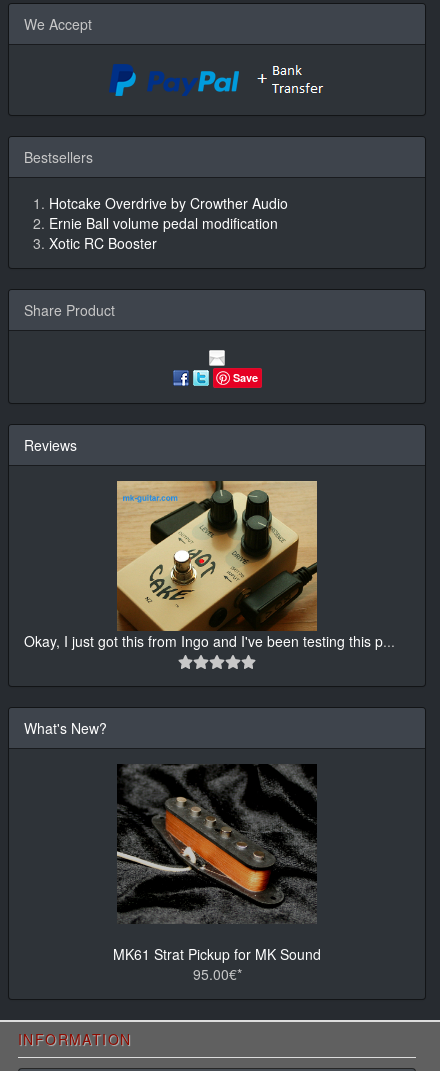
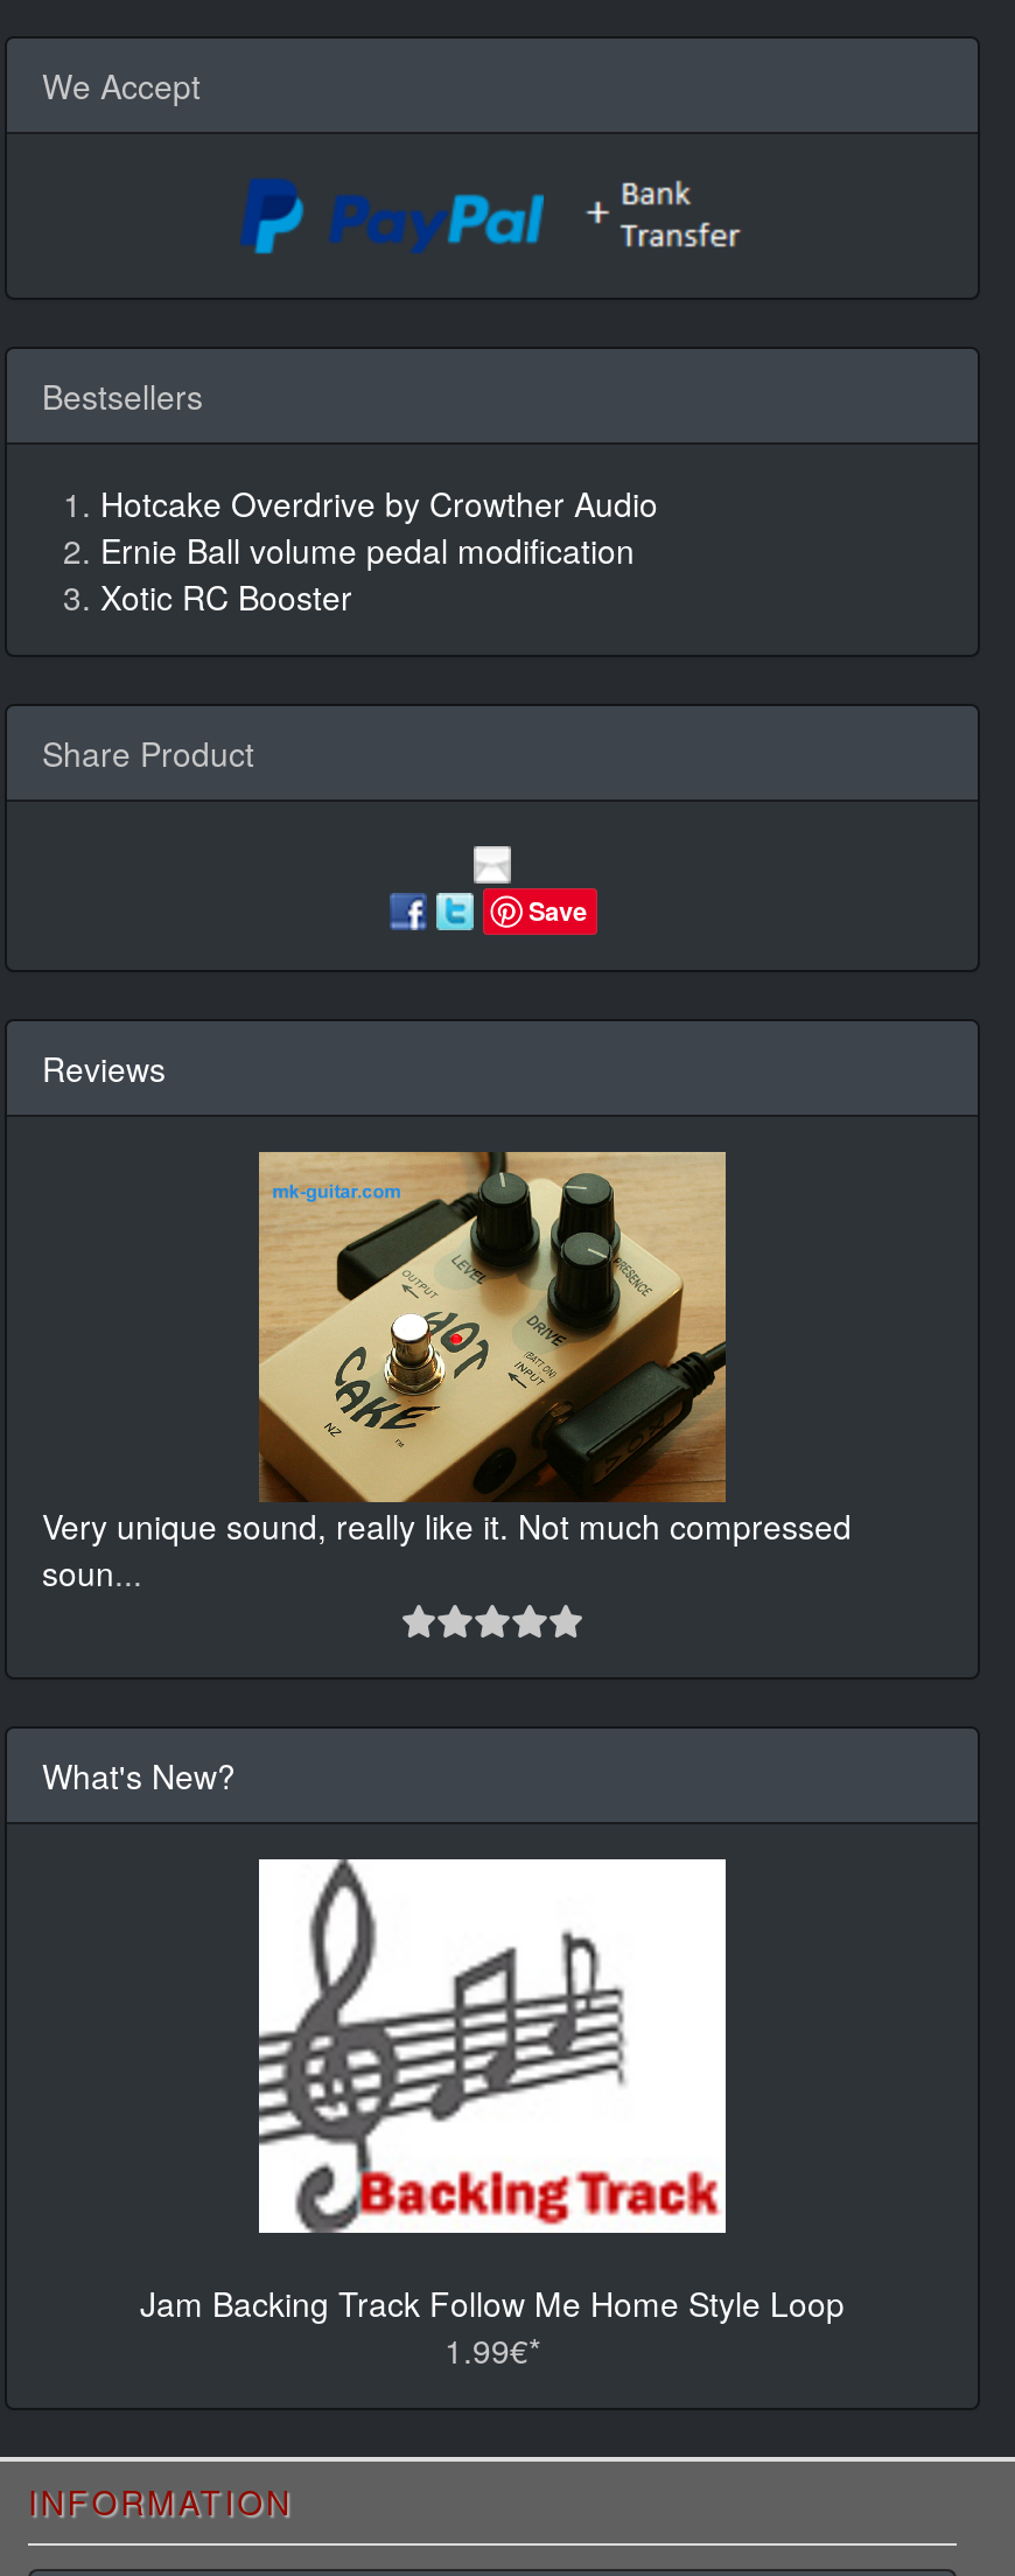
- Okay, I just got this from Ingo and I've been testing this p...
+ Very unique sound, really like it. Not much compressed
+ soun...

- [image]
- MK61 Strat Pickup for MK Sound
- 95.00€*
+ [image]
+ Jam Backing Track Follow Me Home Style Loop
+ 1.99€*
